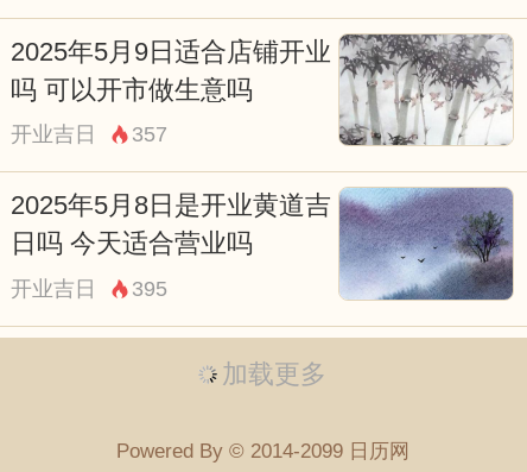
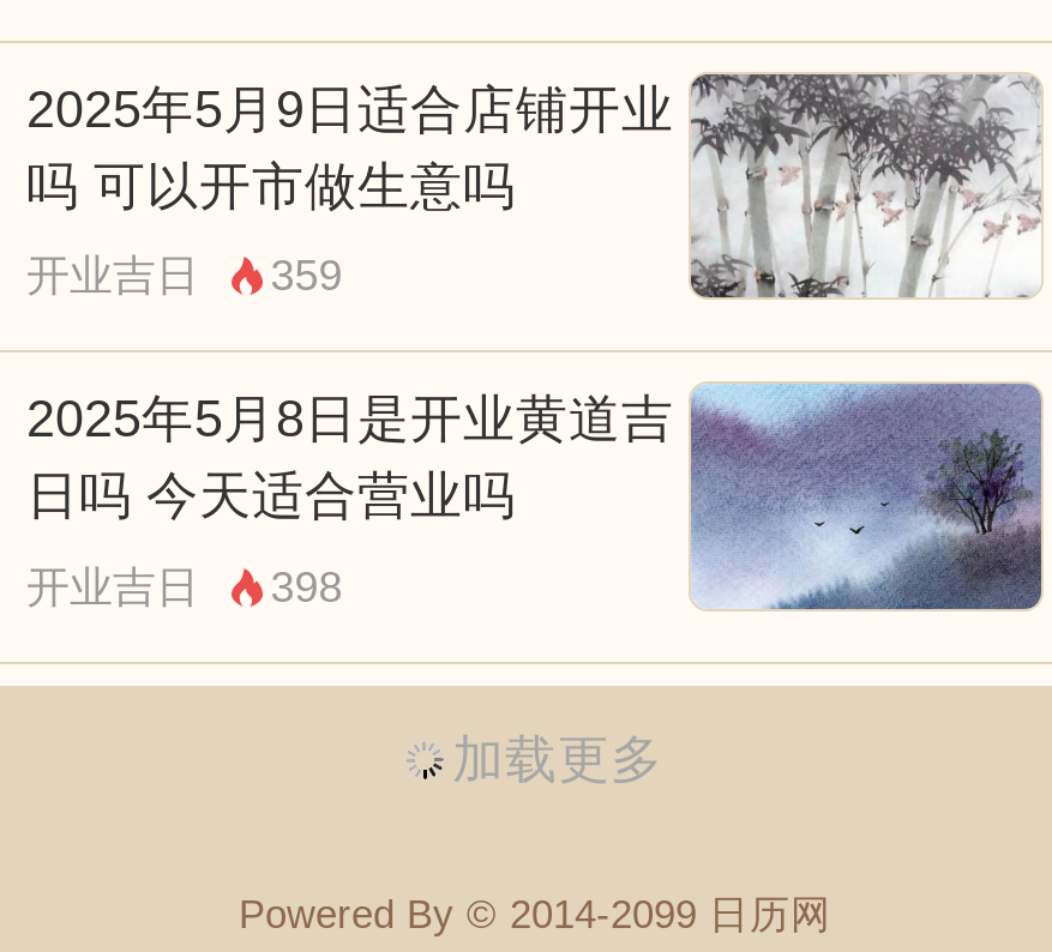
- 开业吉日 357
+ 开业吉日 359

- 开业吉日 395
+ 开业吉日 398
